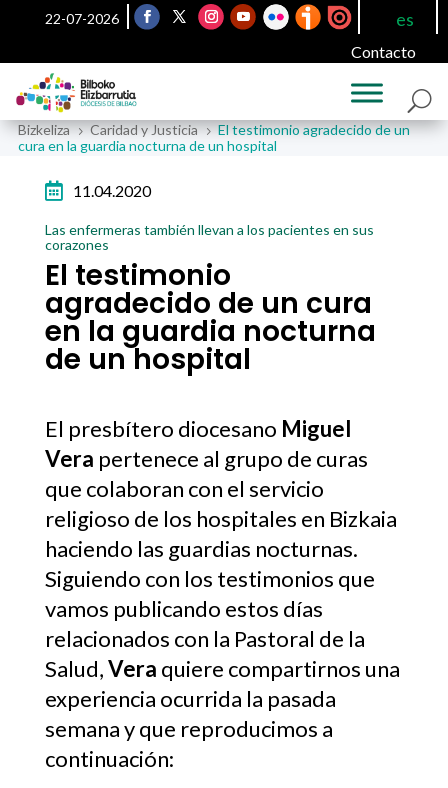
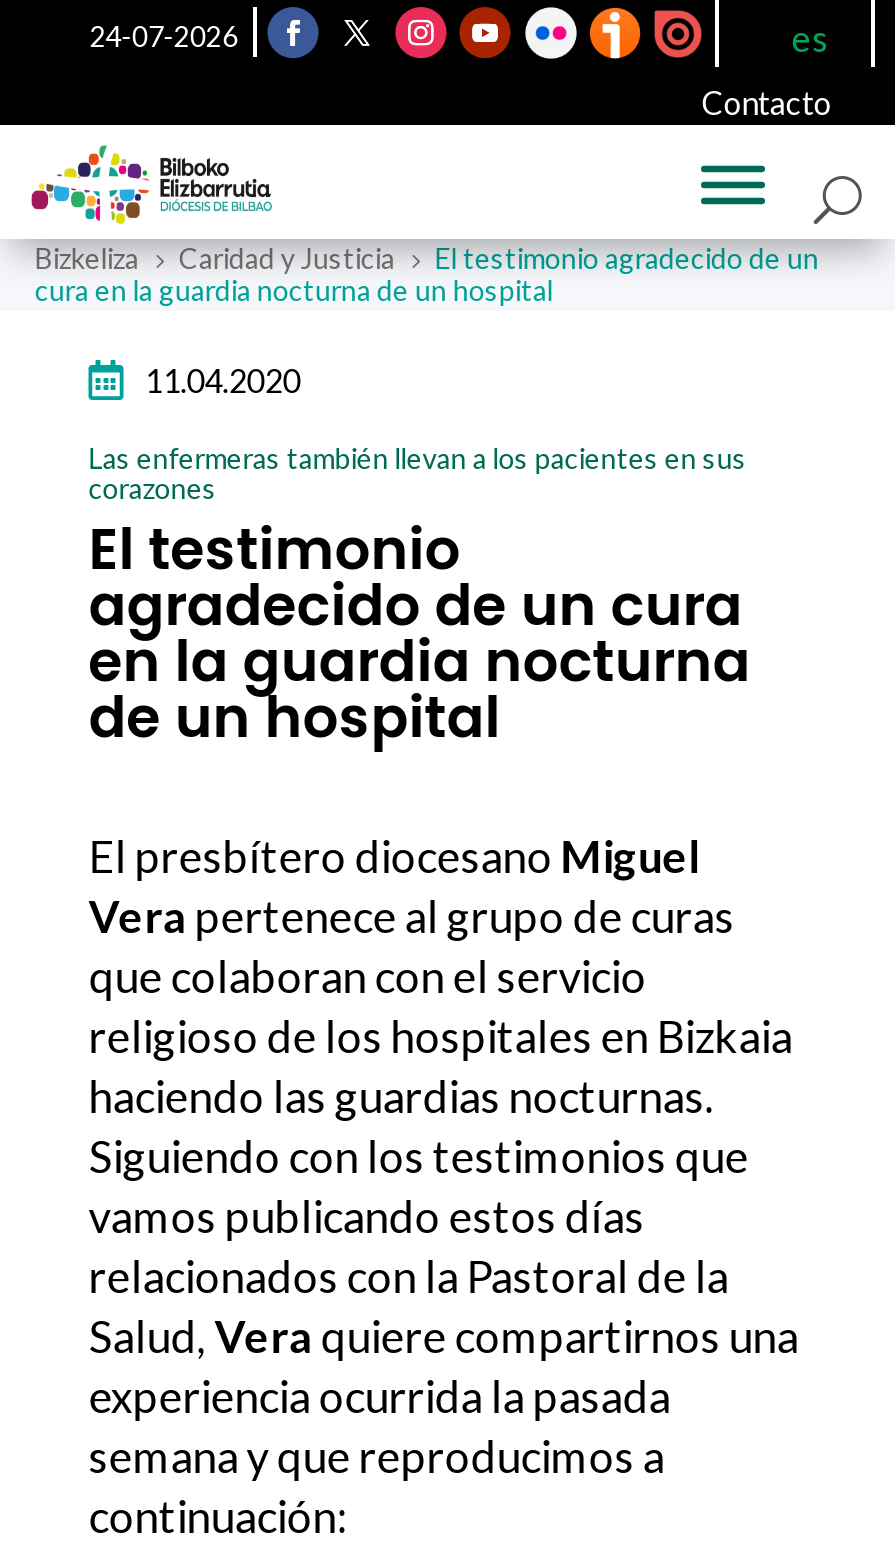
- 22-07-2026
+ 24-07-2026
